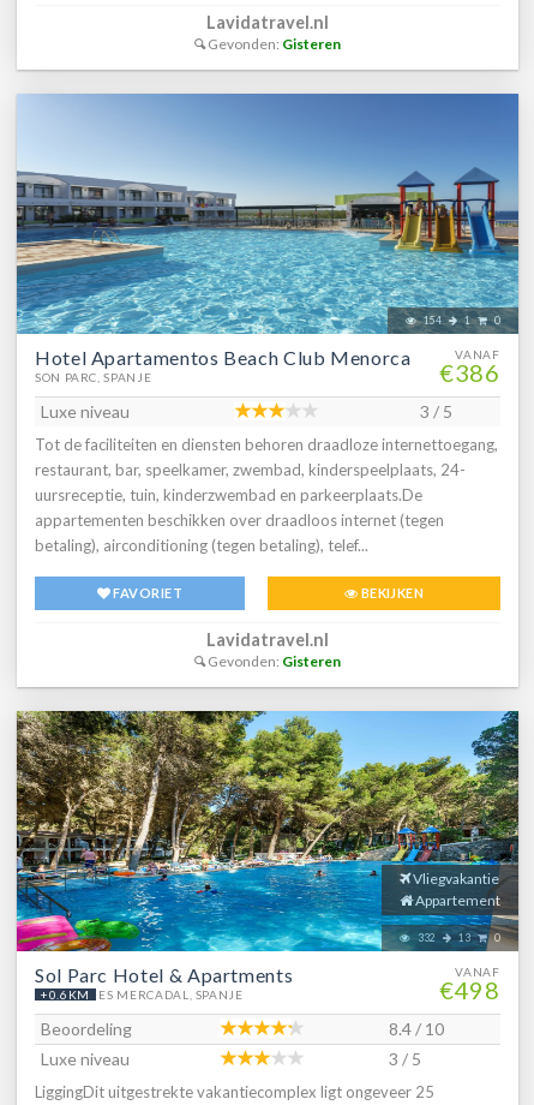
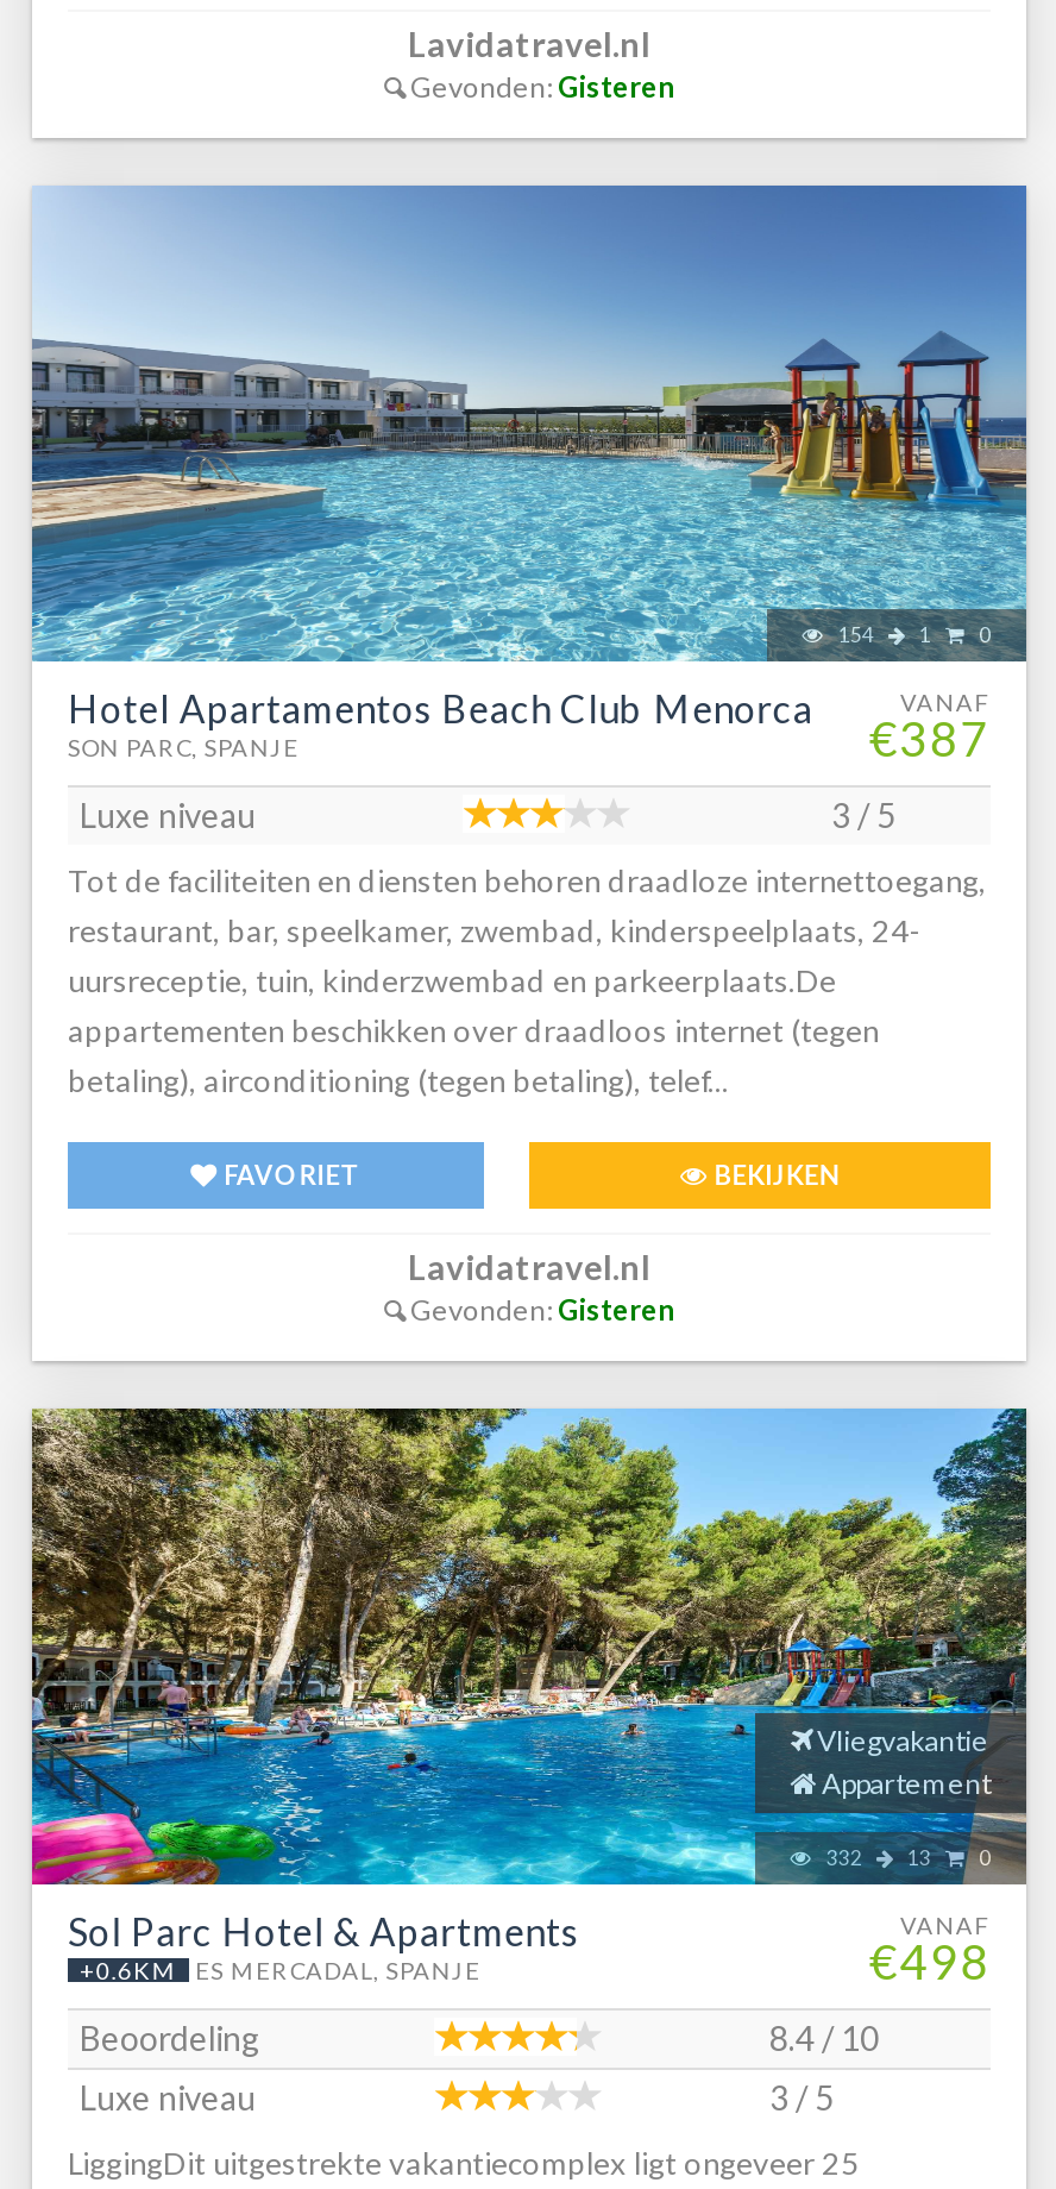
- €386
+ €387
